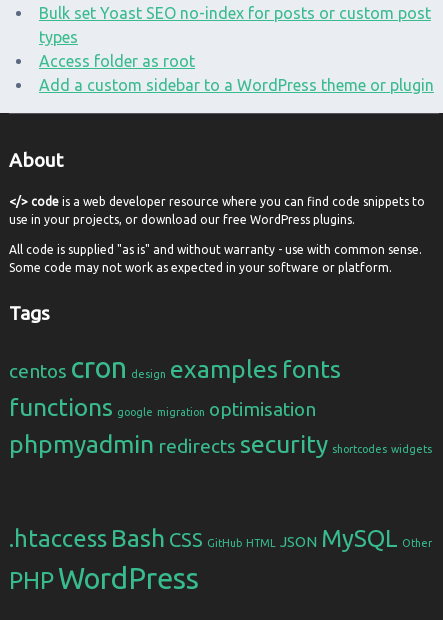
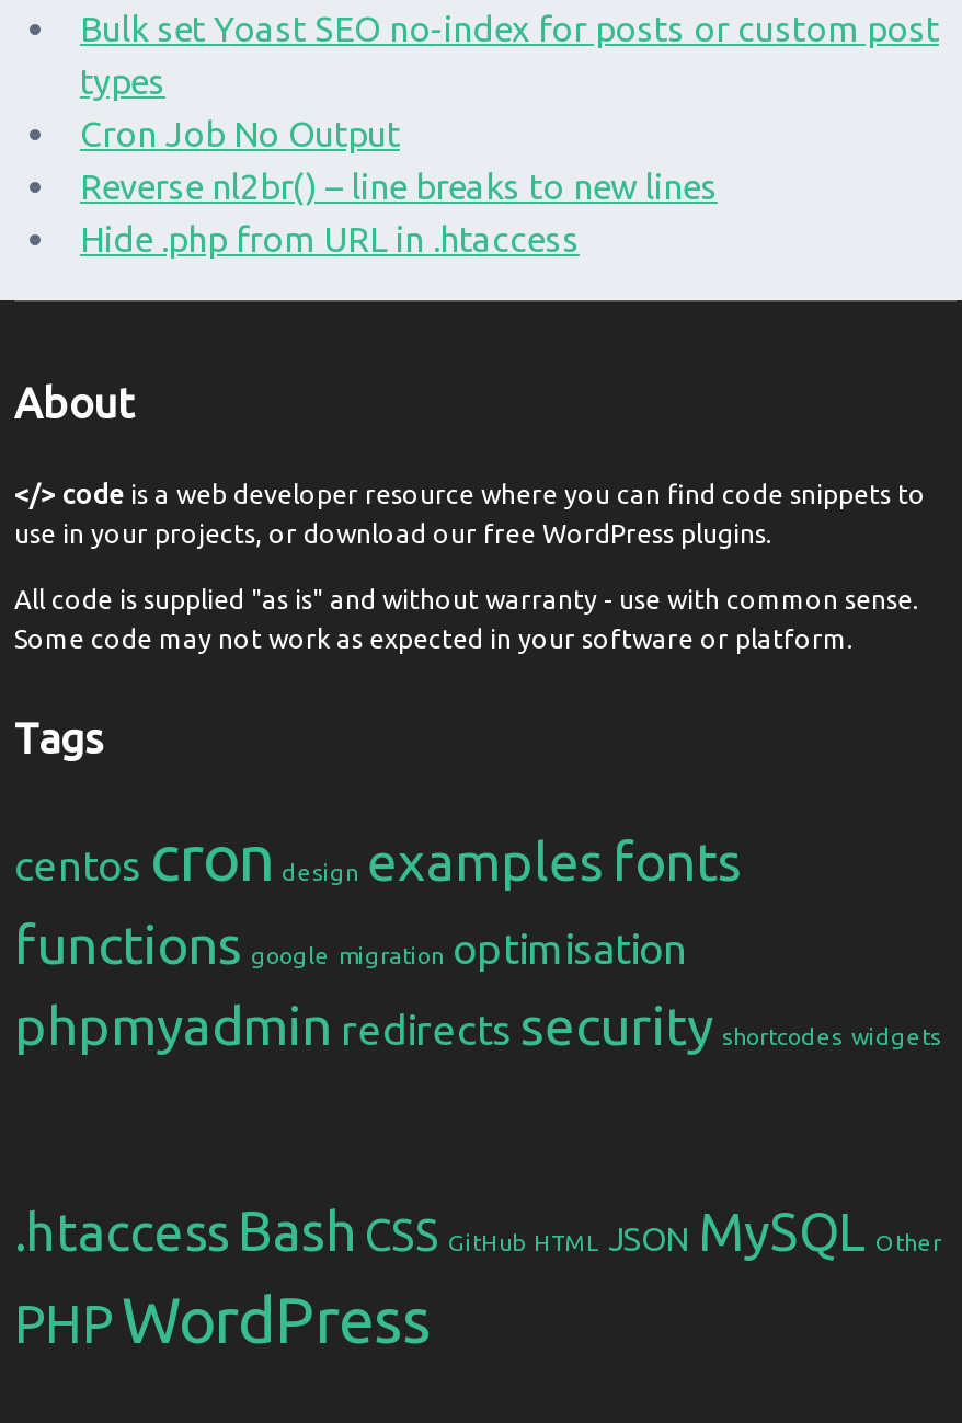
- Access folder as root
- Add a custom sidebar to a WordPress theme or plugin
+ Cron Job No Output
+ Reverse nl2br() – line breaks to new lines
+ Hide .php from URL in .htaccess
